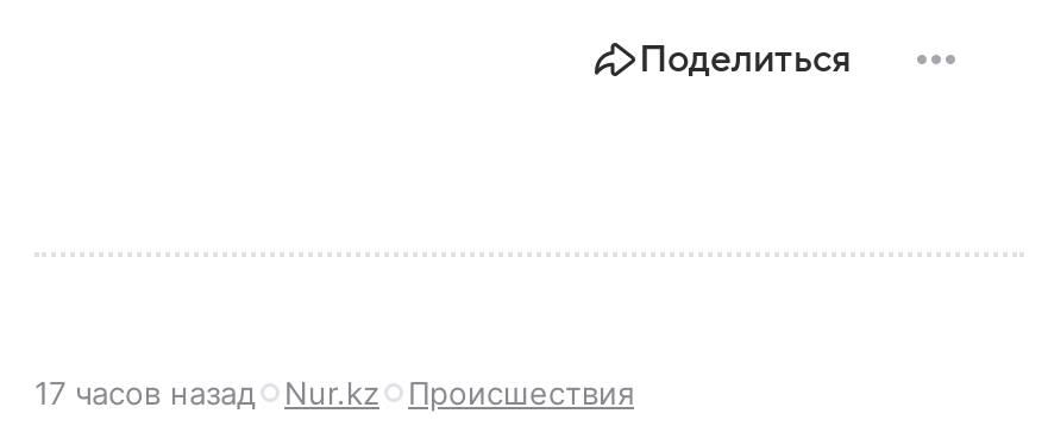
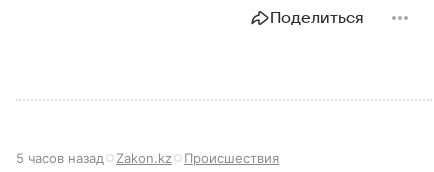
- 17 часов назад
- Nur.kz
+ 5 часов назад
+ Zakon.kz
